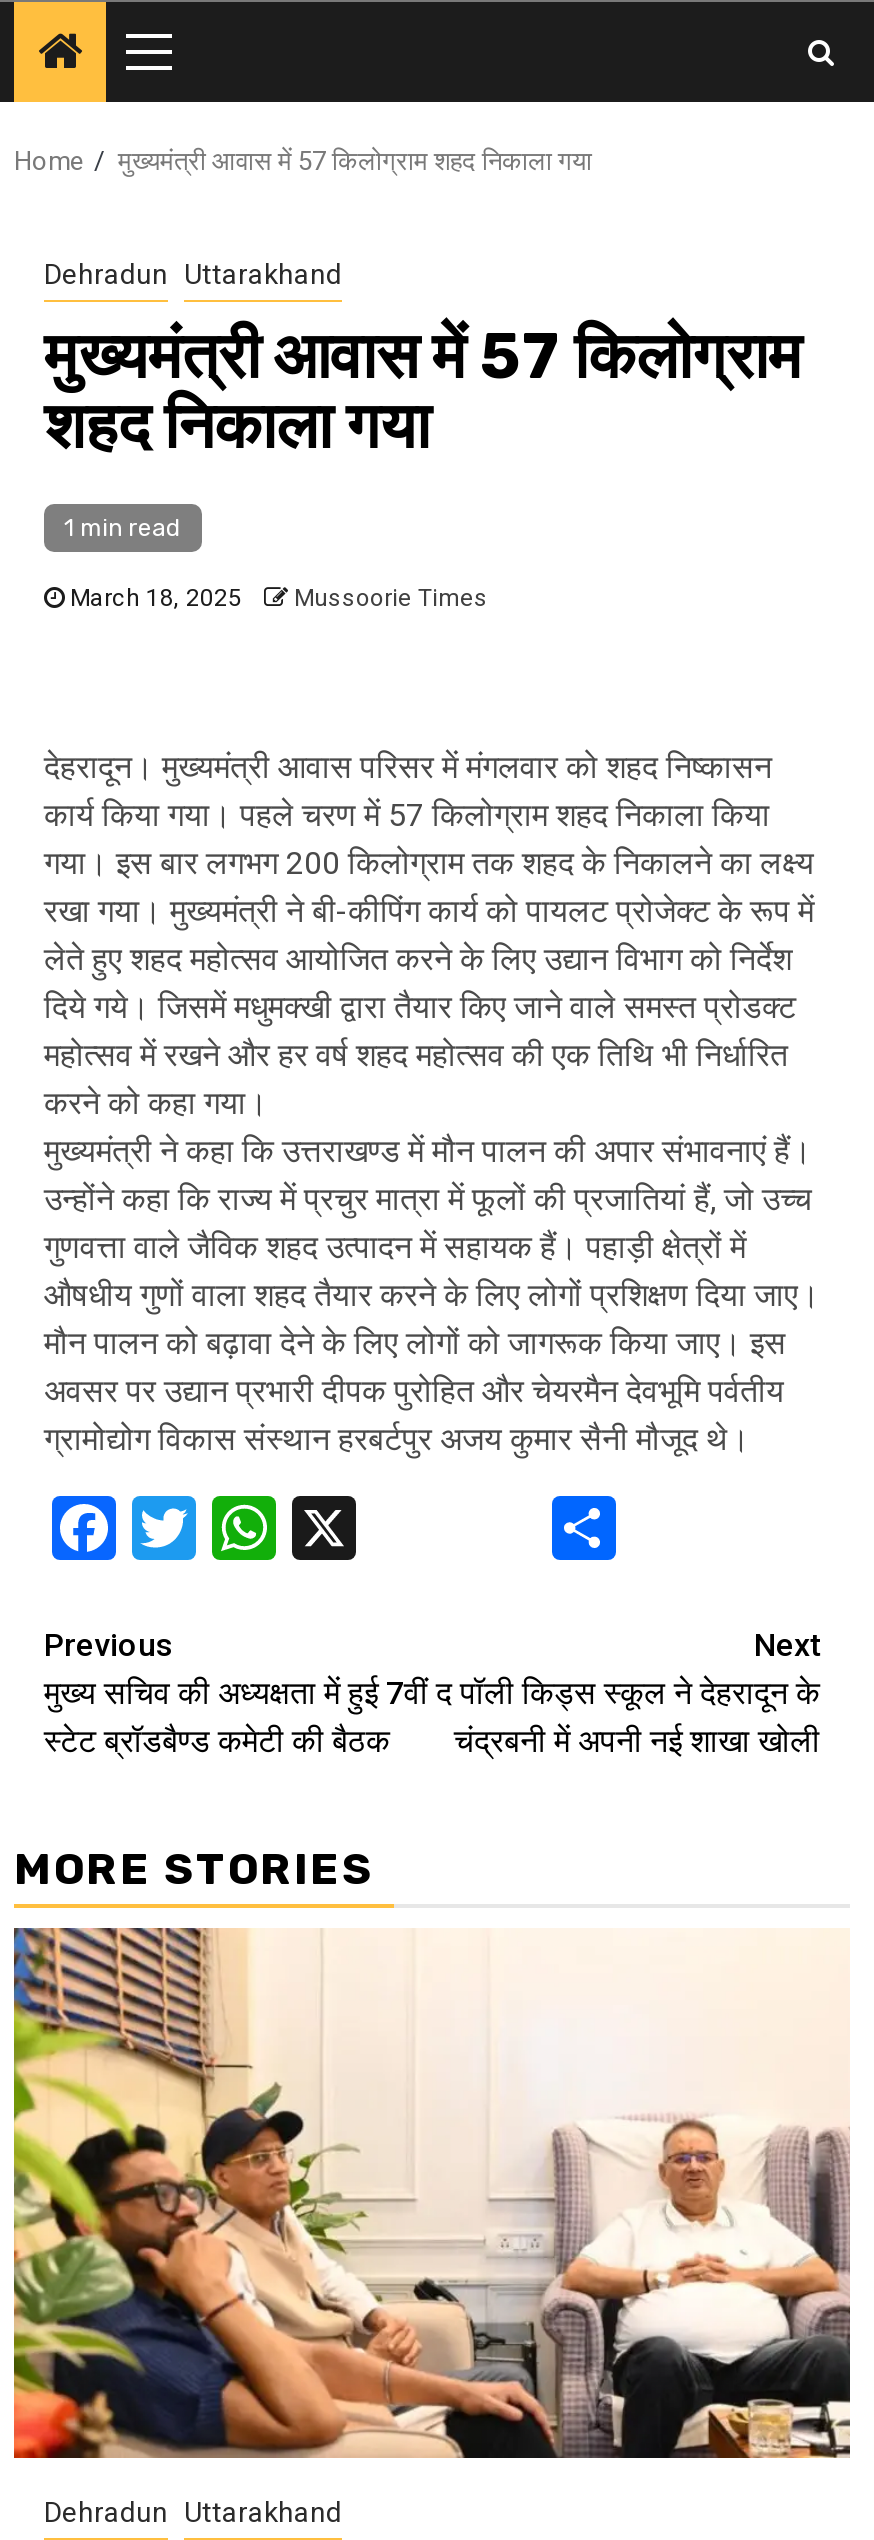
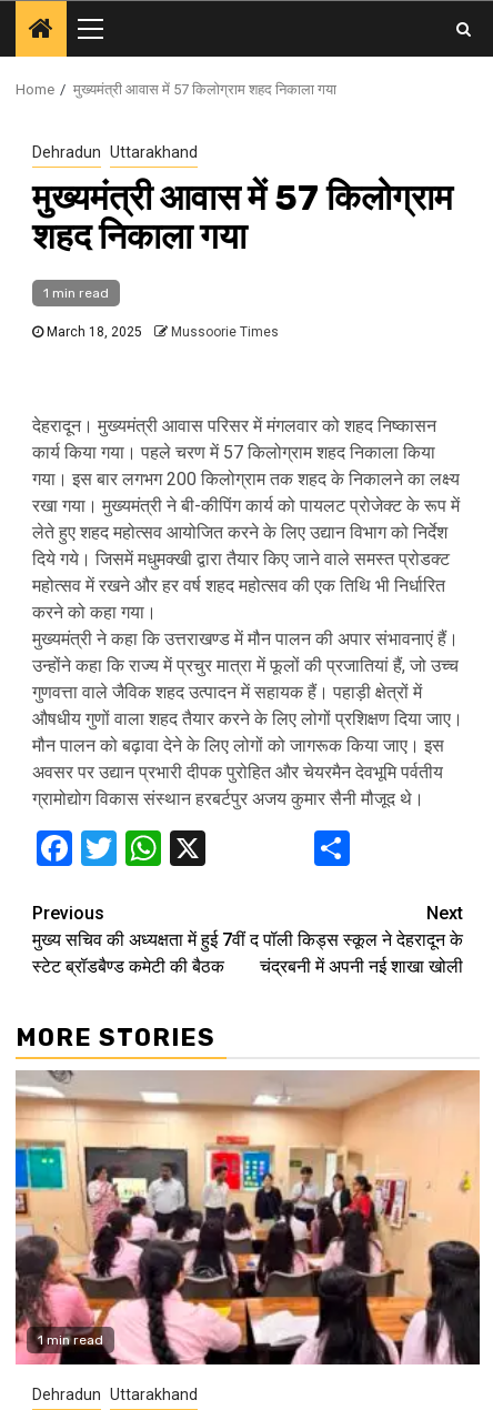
+ 1 min read

- [image]
+ [image]
